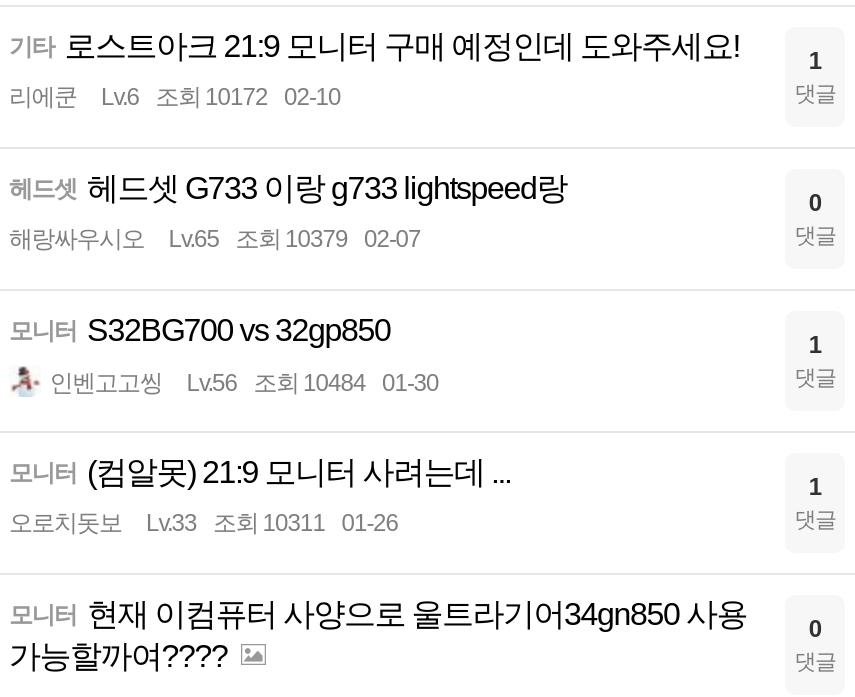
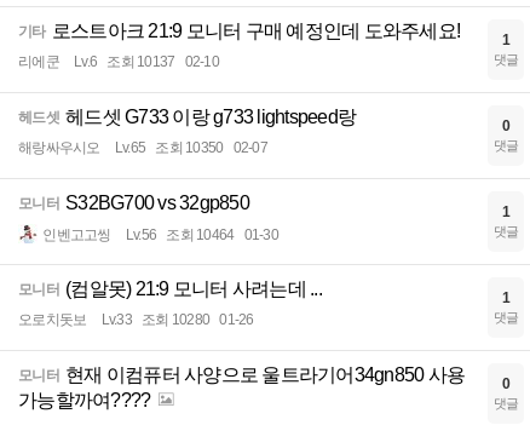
- Lv.6 조회 10172 02-10
+ Lv.6 조회 10137 02-10

- 해랑싸우시오 Lv.65 조회 10379 02-07
+ 해랑싸우시오 Lv.65 조회 10350 02-07

- 인벤고고씽 Lv.56 조회 10484 01-30
+ 인벤고고씽 Lv.56 조회 10464 01-30

- 오로치돗보 Lv.33 조회 10311 01-26
+ 오로치돗보 Lv.33 조회 10280 01-26
